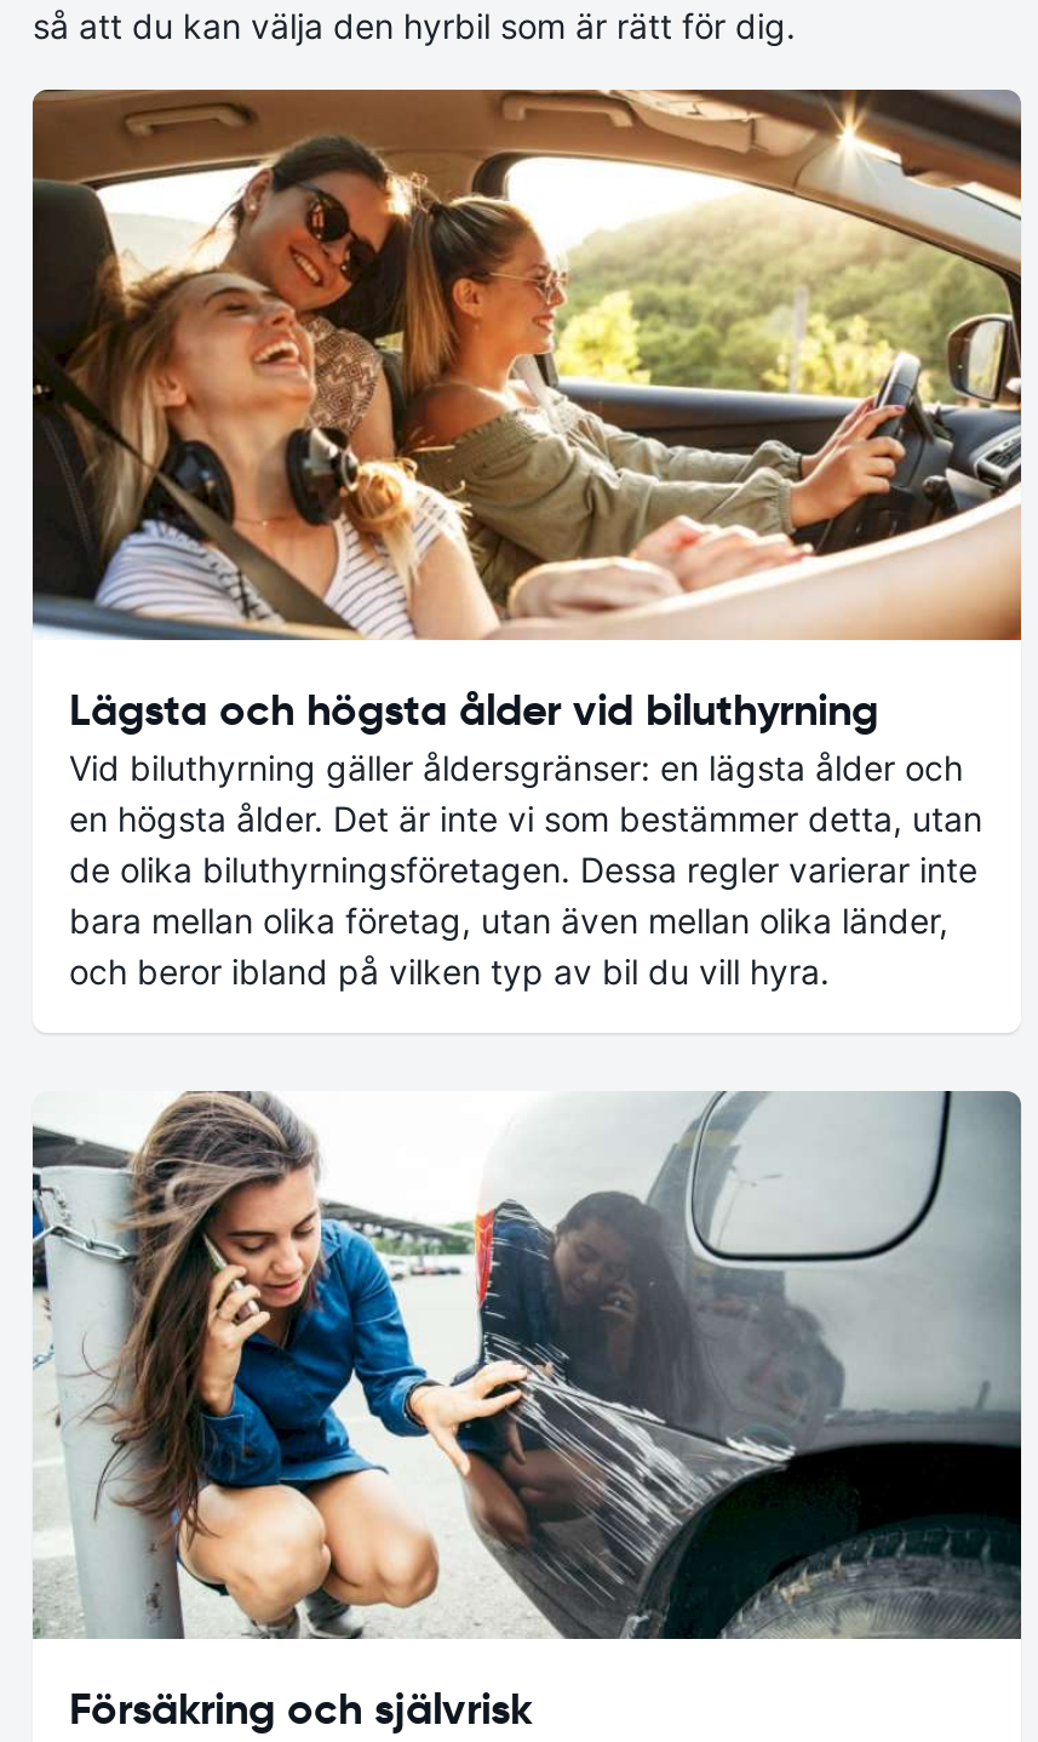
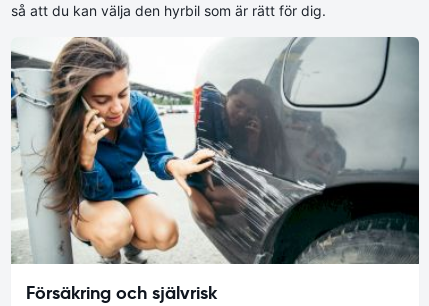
- [image]
- Lägsta och högsta ålder vid biluthyrning
- Vid biluthyrning gäller åldersgränser: en lägsta ålder och
- en högsta ålder. Det är inte vi som bestämmer detta, utan
- de olika biluthyrningsföretagen. Dessa regler varierar inte
- bara mellan olika företag, utan även mellan olika länder,
- och beror ibland på vilken typ av bil du vill hyra.
